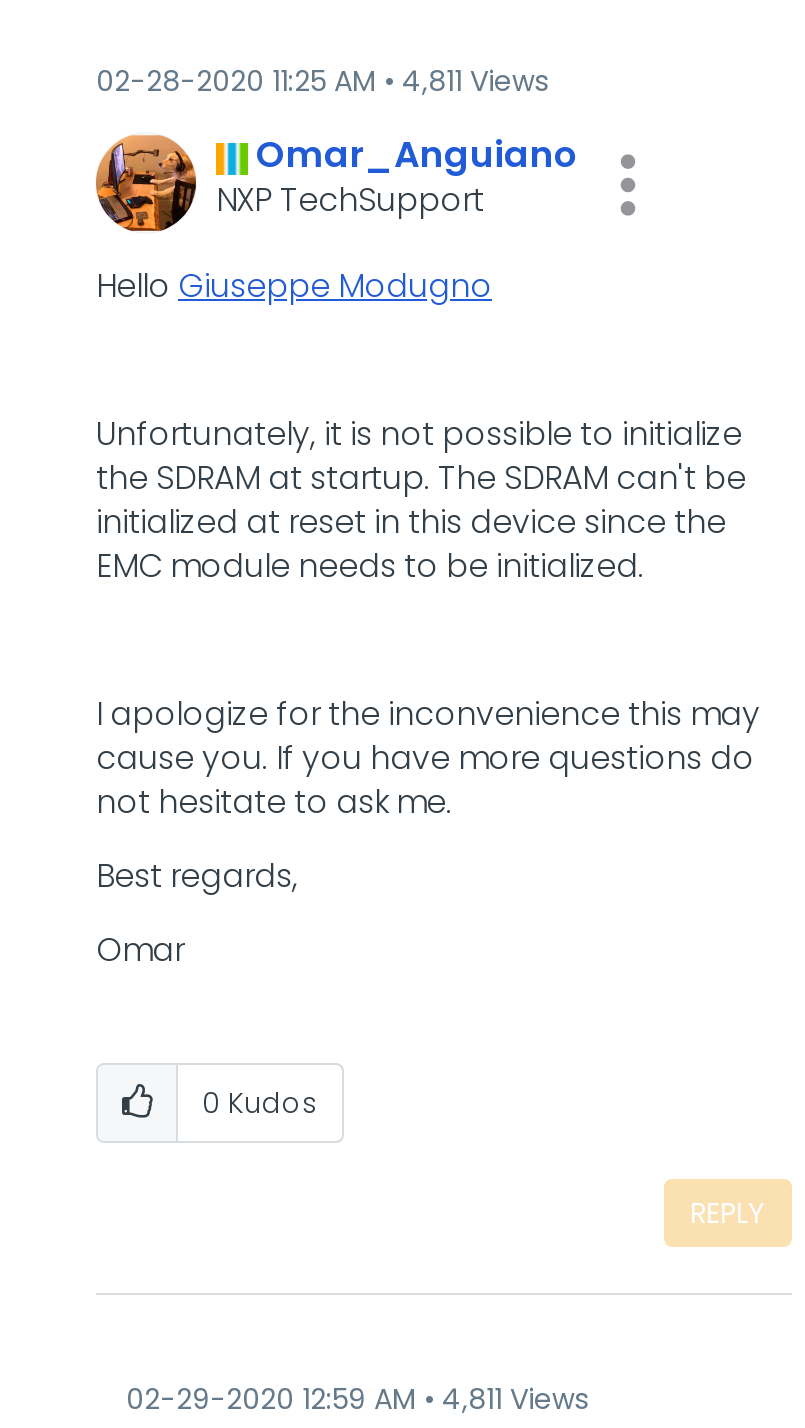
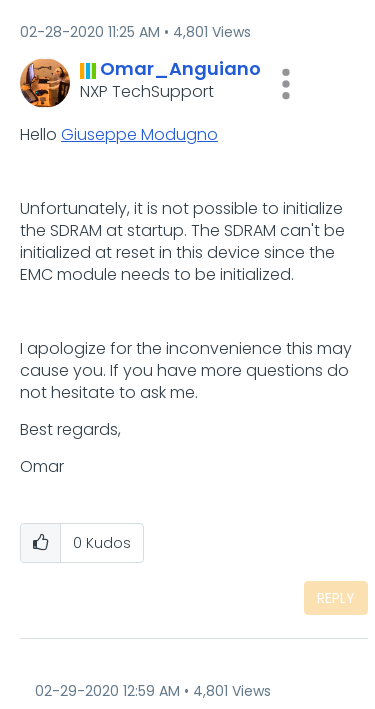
- 02-28-2020 11:25 AM 4,811 Views
+ 02-28-2020 11:25 AM 4,801 Views

- 02-29-2020 12:59 AM 4,811 Views
+ 02-29-2020 12:59 AM 4,801 Views
